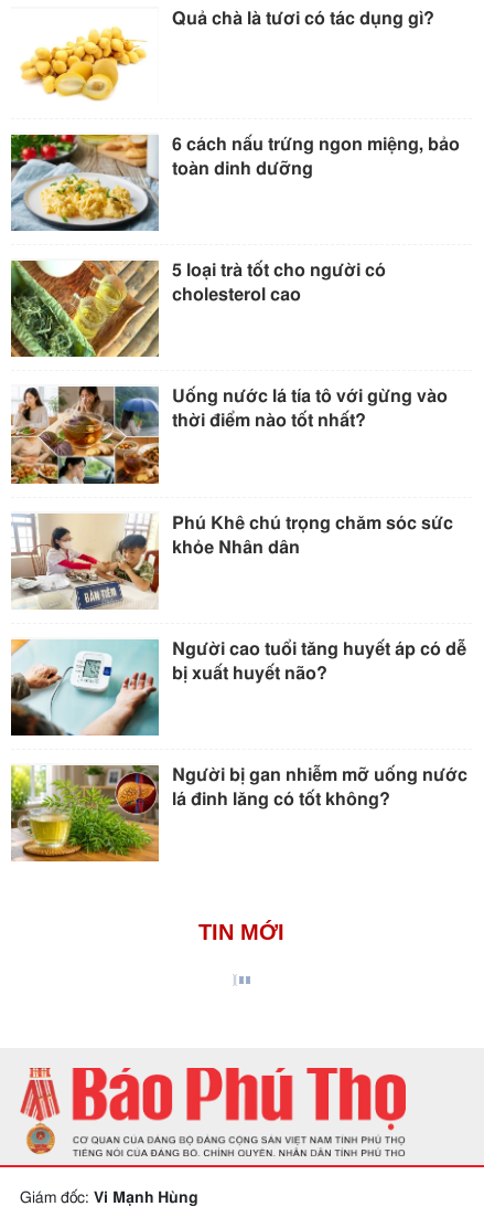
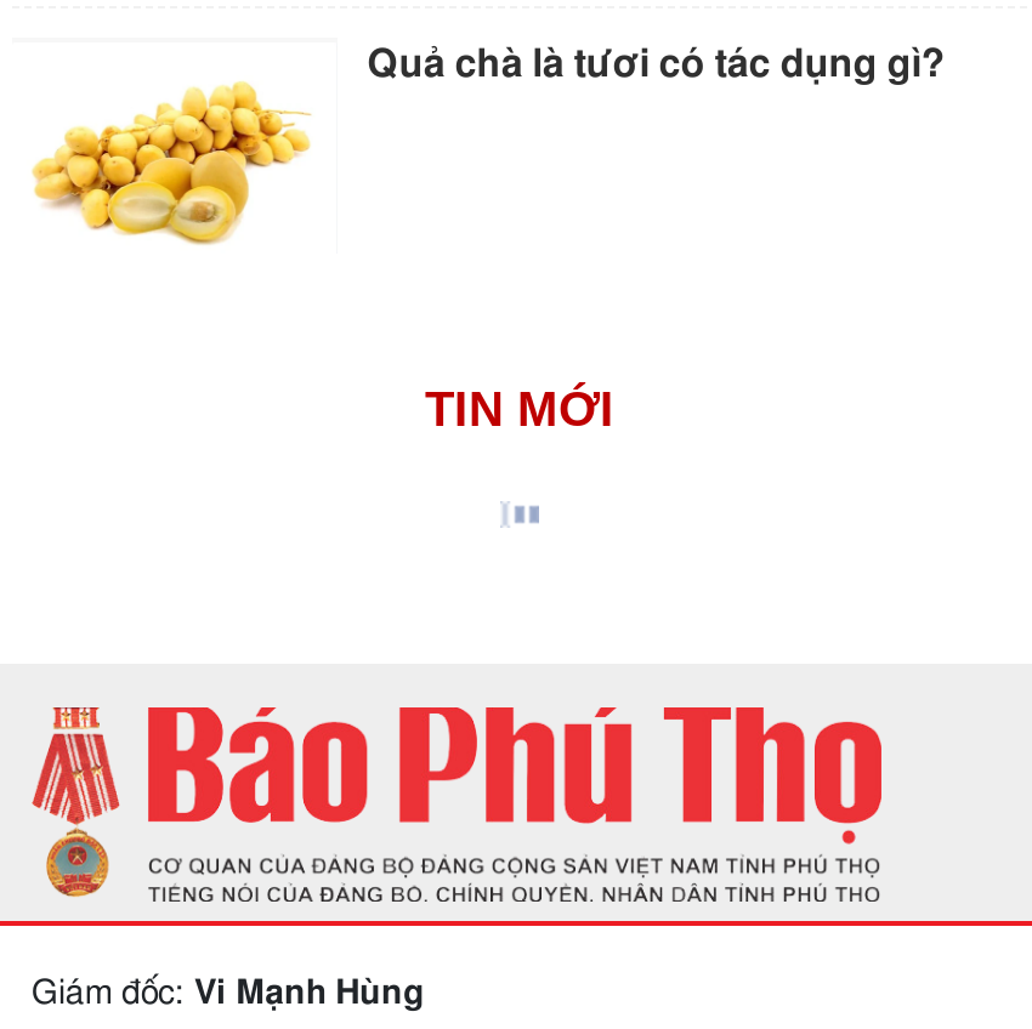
- [image]
- 6 cách nấu trứng ngon miệng, bảo
- toàn dinh dưỡng

- [image]
- 5 loại trà tốt cho người có
- cholesterol cao

- [image]
- Uống nước lá tía tô với gừng vào
- thời điểm nào tốt nhất?

- [image]
- Phú Khê chú trọng chăm sóc sức
- khỏe Nhân dân

- [image]
- Người cao tuổi tăng huyết áp có dễ
- bị xuất huyết não?

- [image]
- Người bị gan nhiễm mỡ uống nước
- lá đinh lăng có tốt không?
